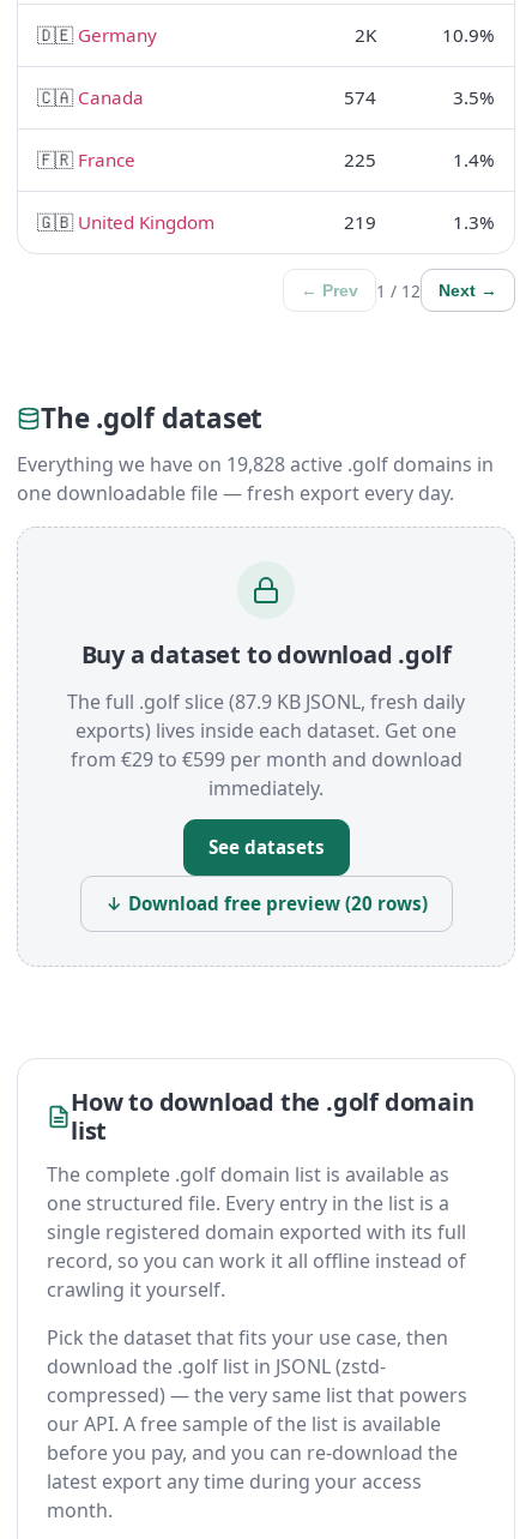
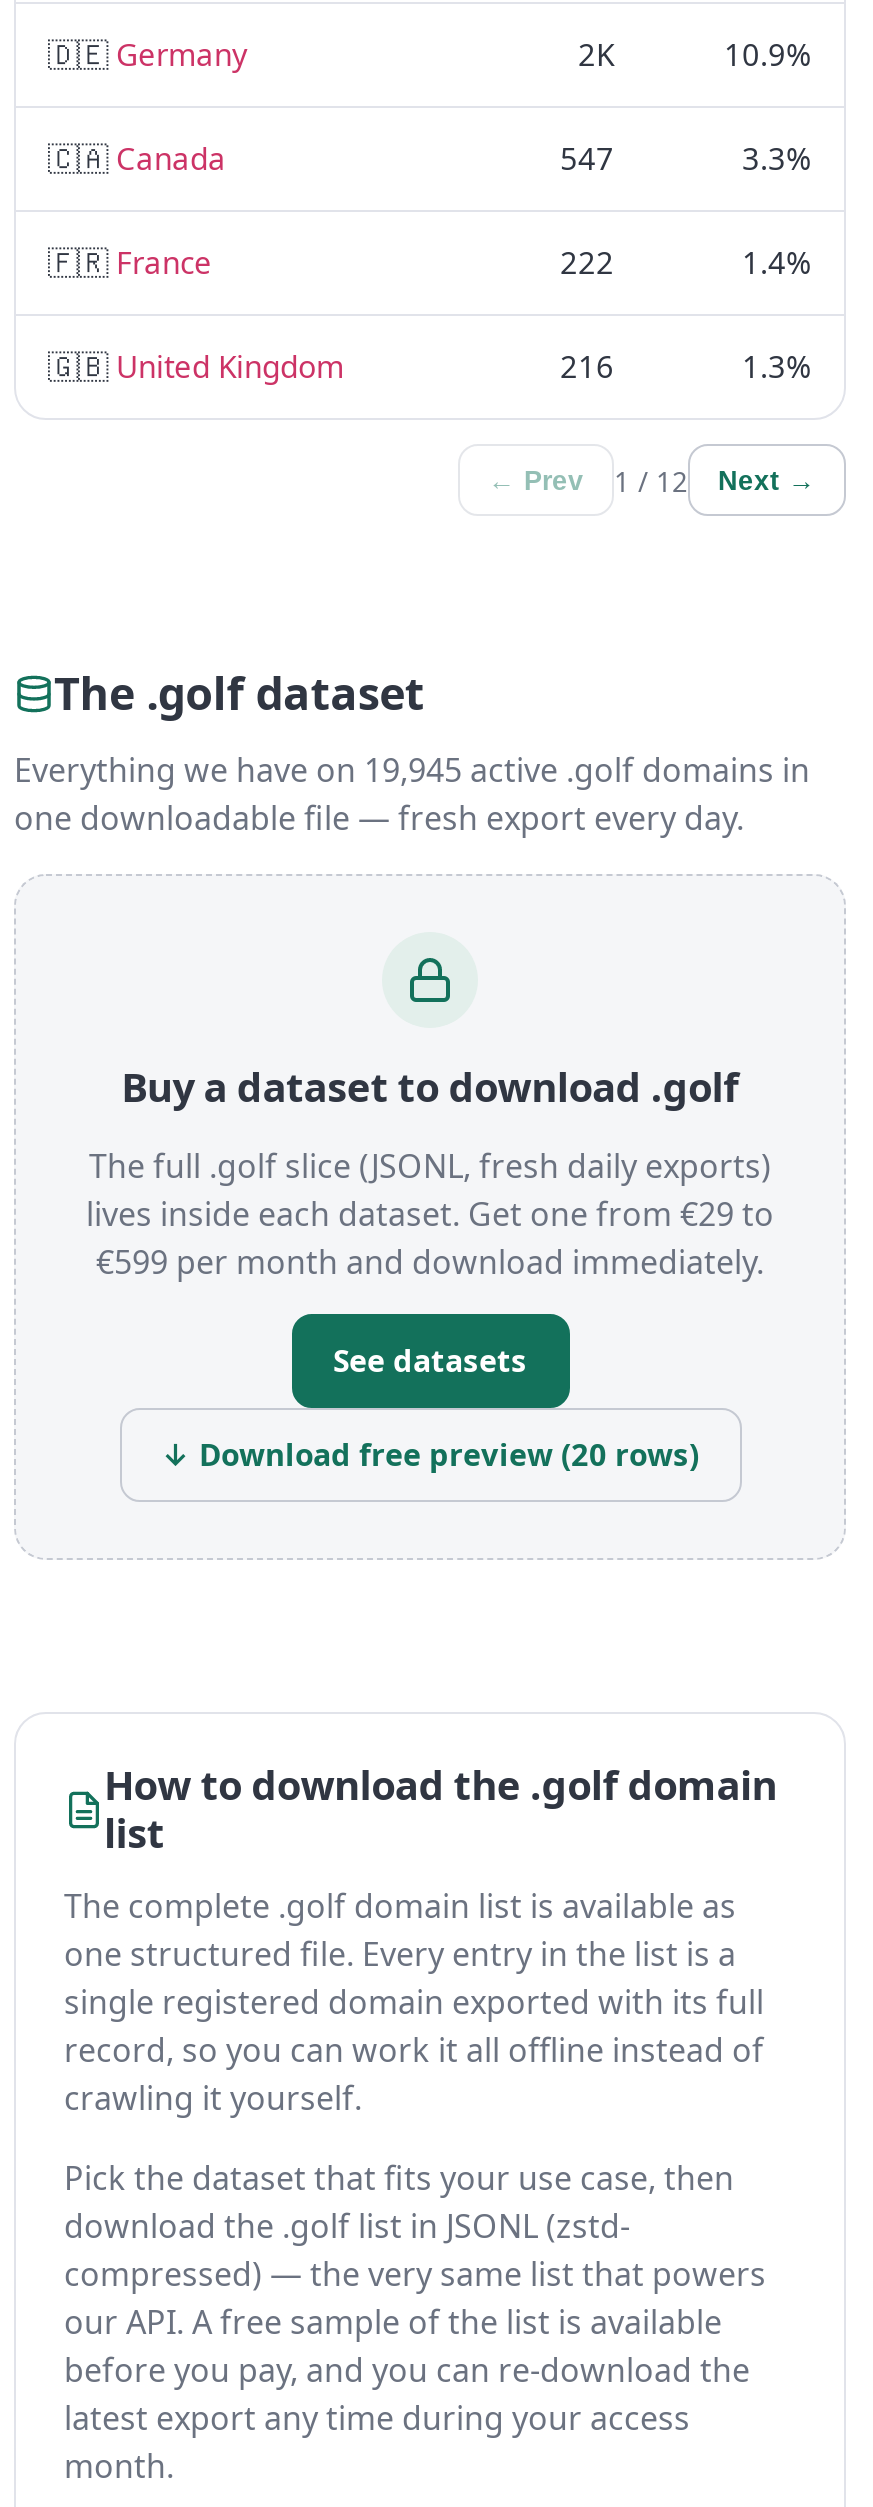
- 574
+ 547

- 3.5%
+ 3.3%

- 225
+ 222

- 219
+ 216

- Everything we have on 19,828 active .golf domains in
+ Everything we have on 19,945 active .golf domains in

- The full .golf slice (87.9 KB JSONL, fresh daily
- exports) lives inside each dataset. Get one
- from €29 to €599 per month and download
- immediately.
+ The full .golf slice (JSONL, fresh daily exports)
+ lives inside each dataset. Get one from €29 to
+ €599 per month and download immediately.
